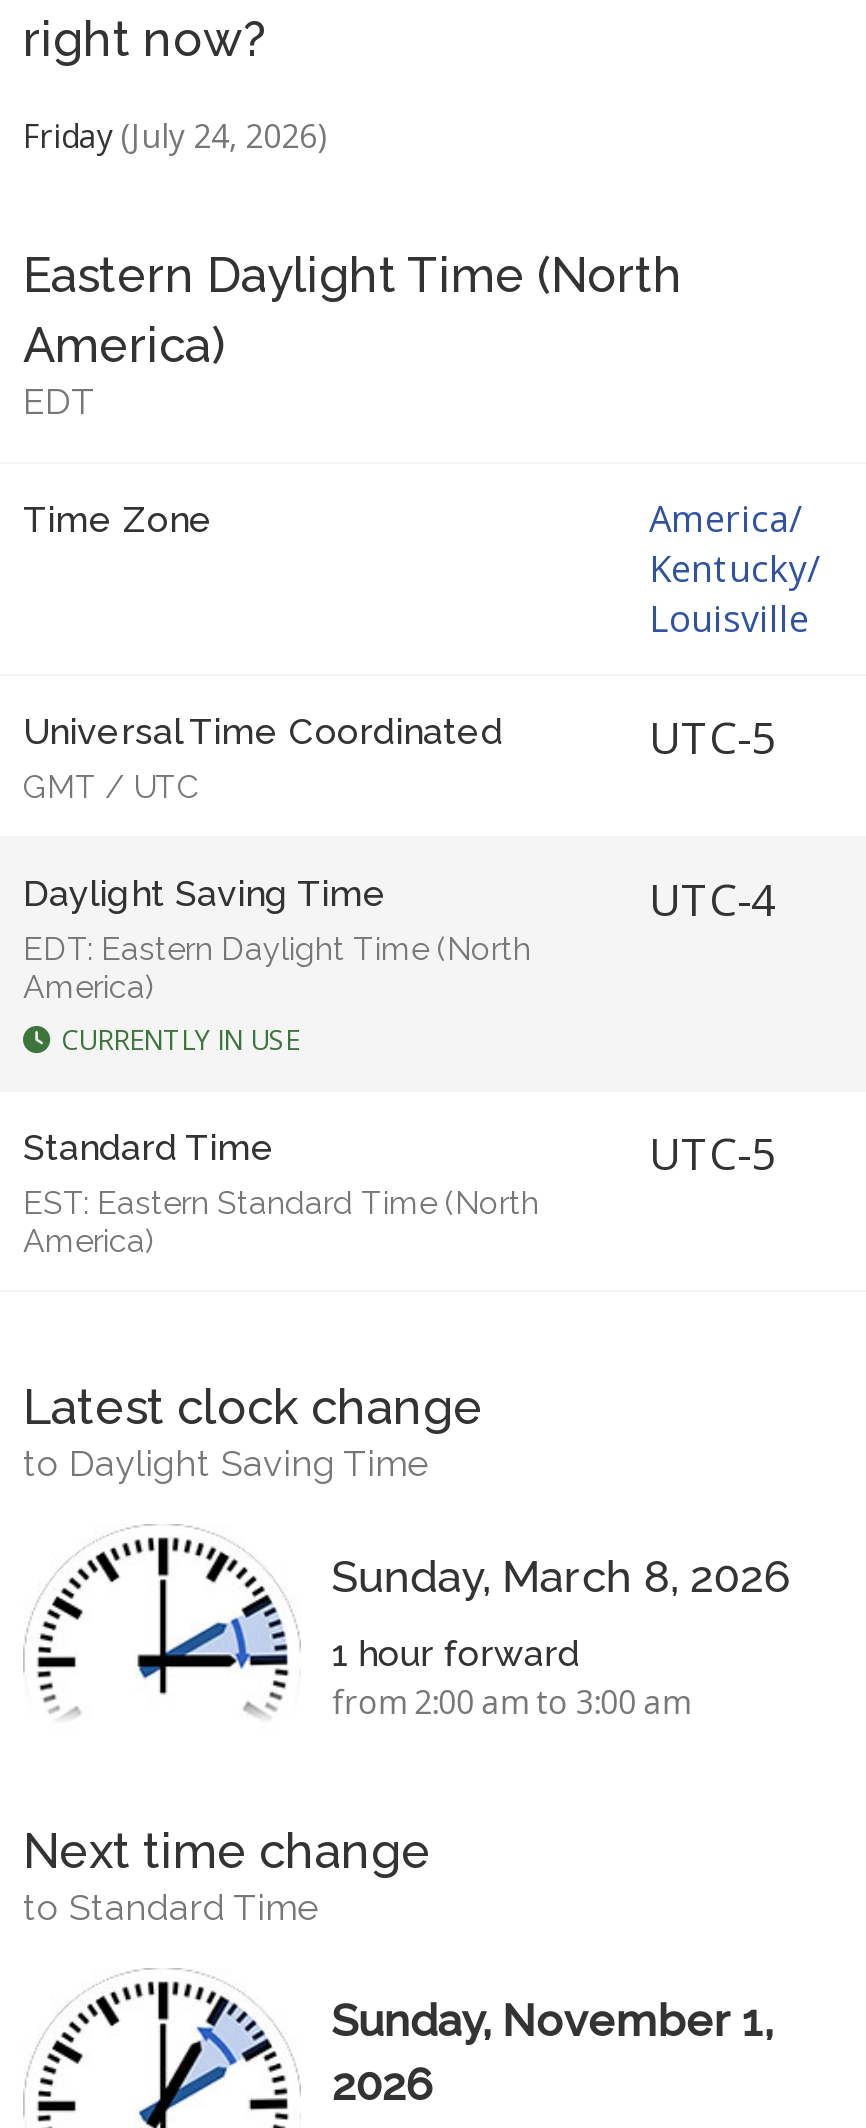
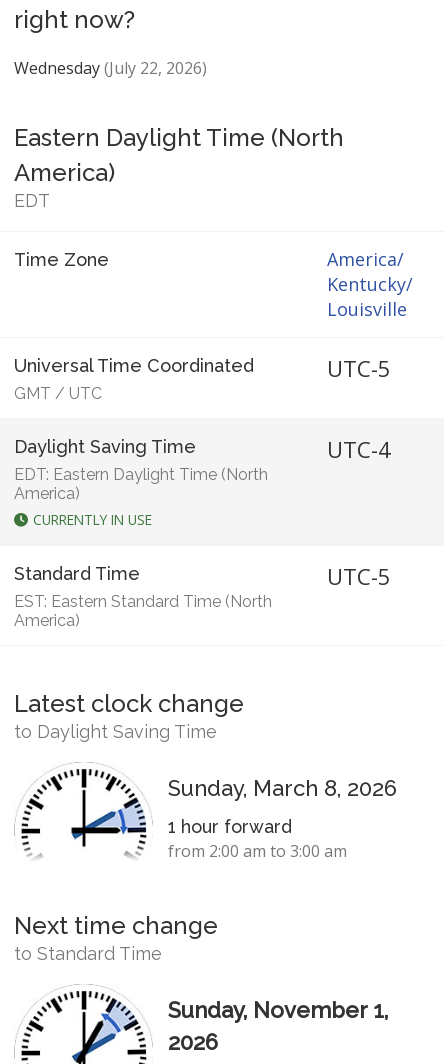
- Friday (July 24, 2026)
+ Wednesday (July 22, 2026)
